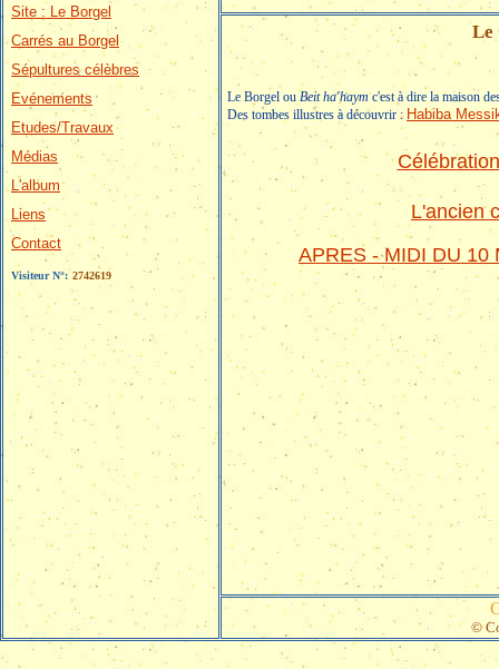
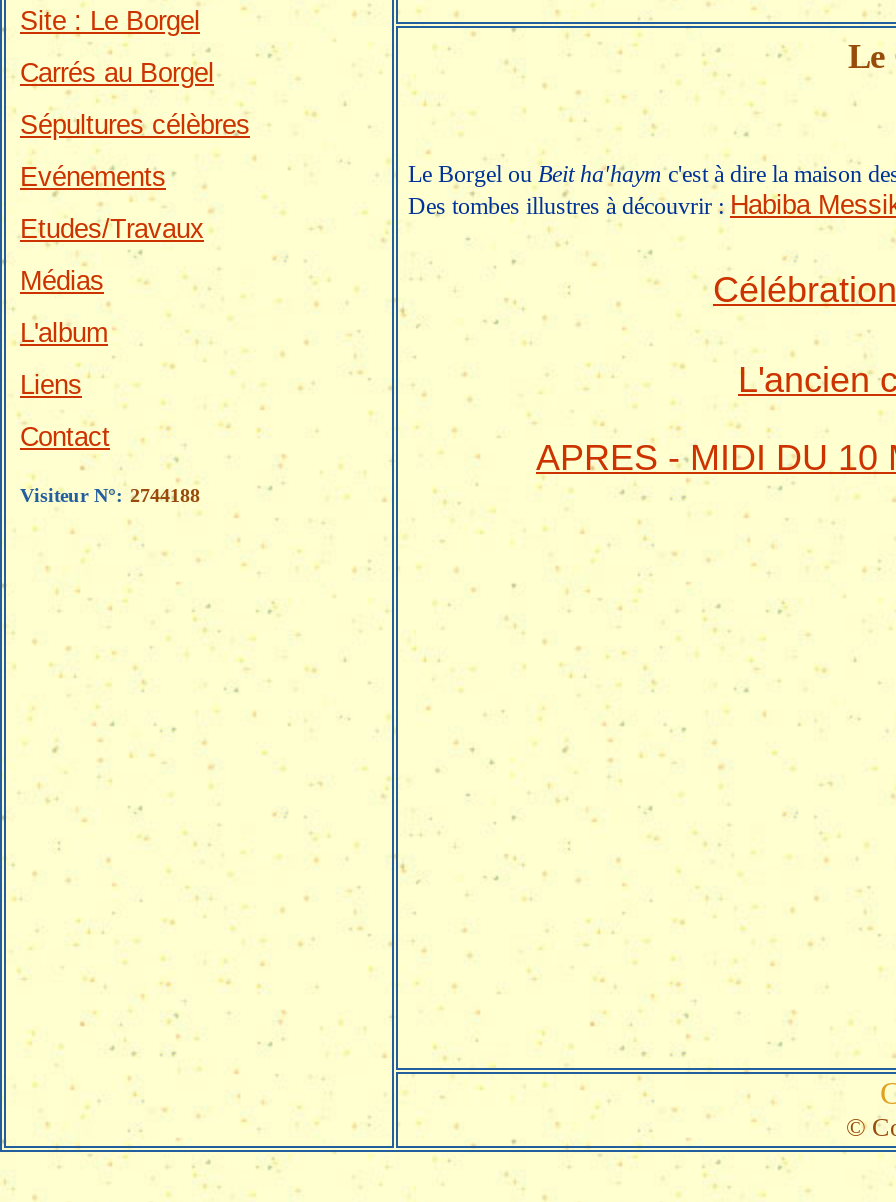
- Visiteur N°: 2742619
+ Visiteur N°: 2744188
